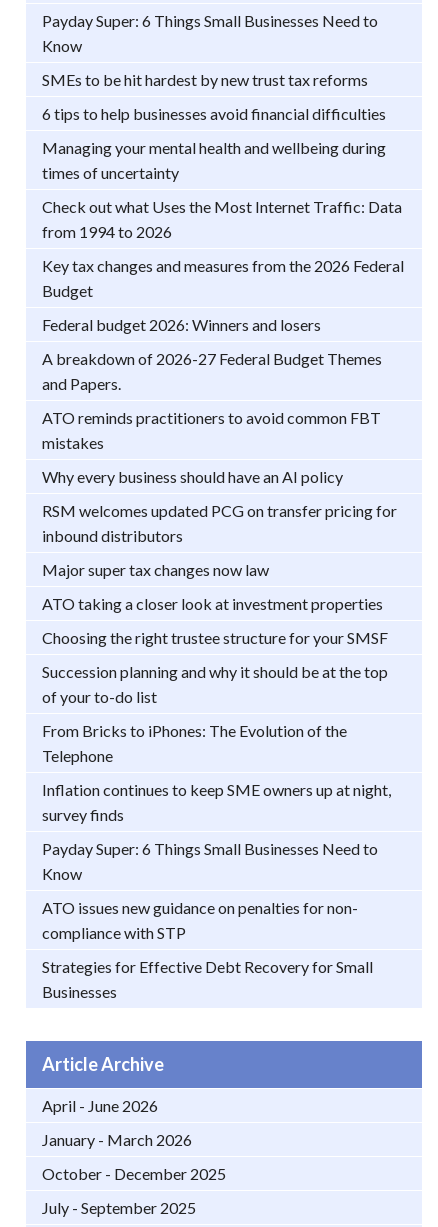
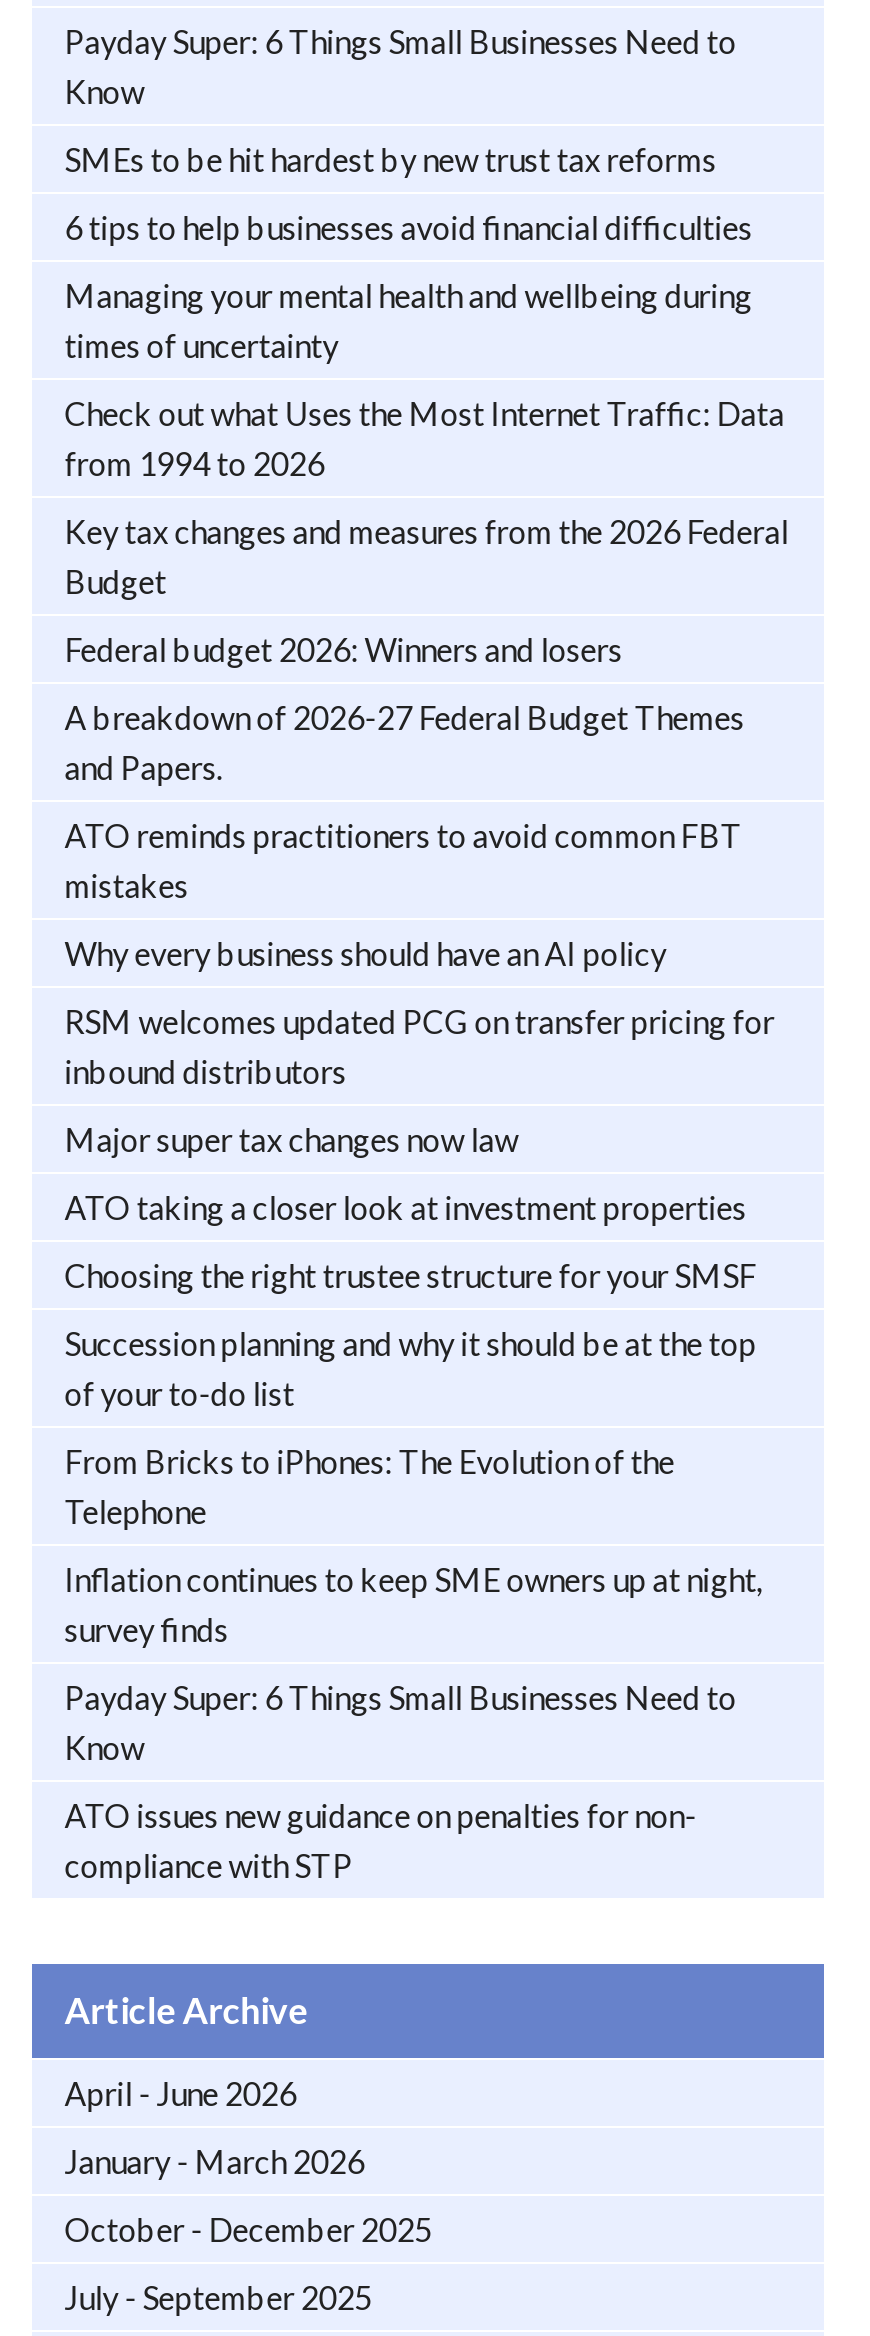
- Strategies for Effective Debt Recovery for Small
- Businesses
